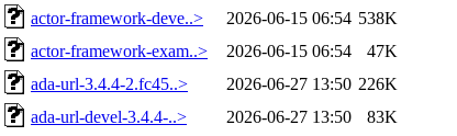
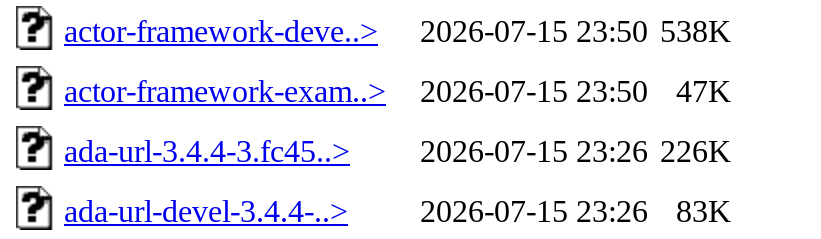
- actor-framework-deve..> 2026-06-15 06:54 538K
+ actor-framework-deve..> 2026-07-15 23:50 538K

- actor-framework-exam..> 2026-06-15 06:54 47K
+ actor-framework-exam..> 2026-07-15 23:50 47K

- ada-url-3.4.4-2.fc45..>
- 2026-06-27 13:50 226K
+ ada-url-3.4.4-3.fc45..>
+ 2026-07-15 23:26 226K

- 2026-06-27 13:50 83K
+ 2026-07-15 23:26 83K
